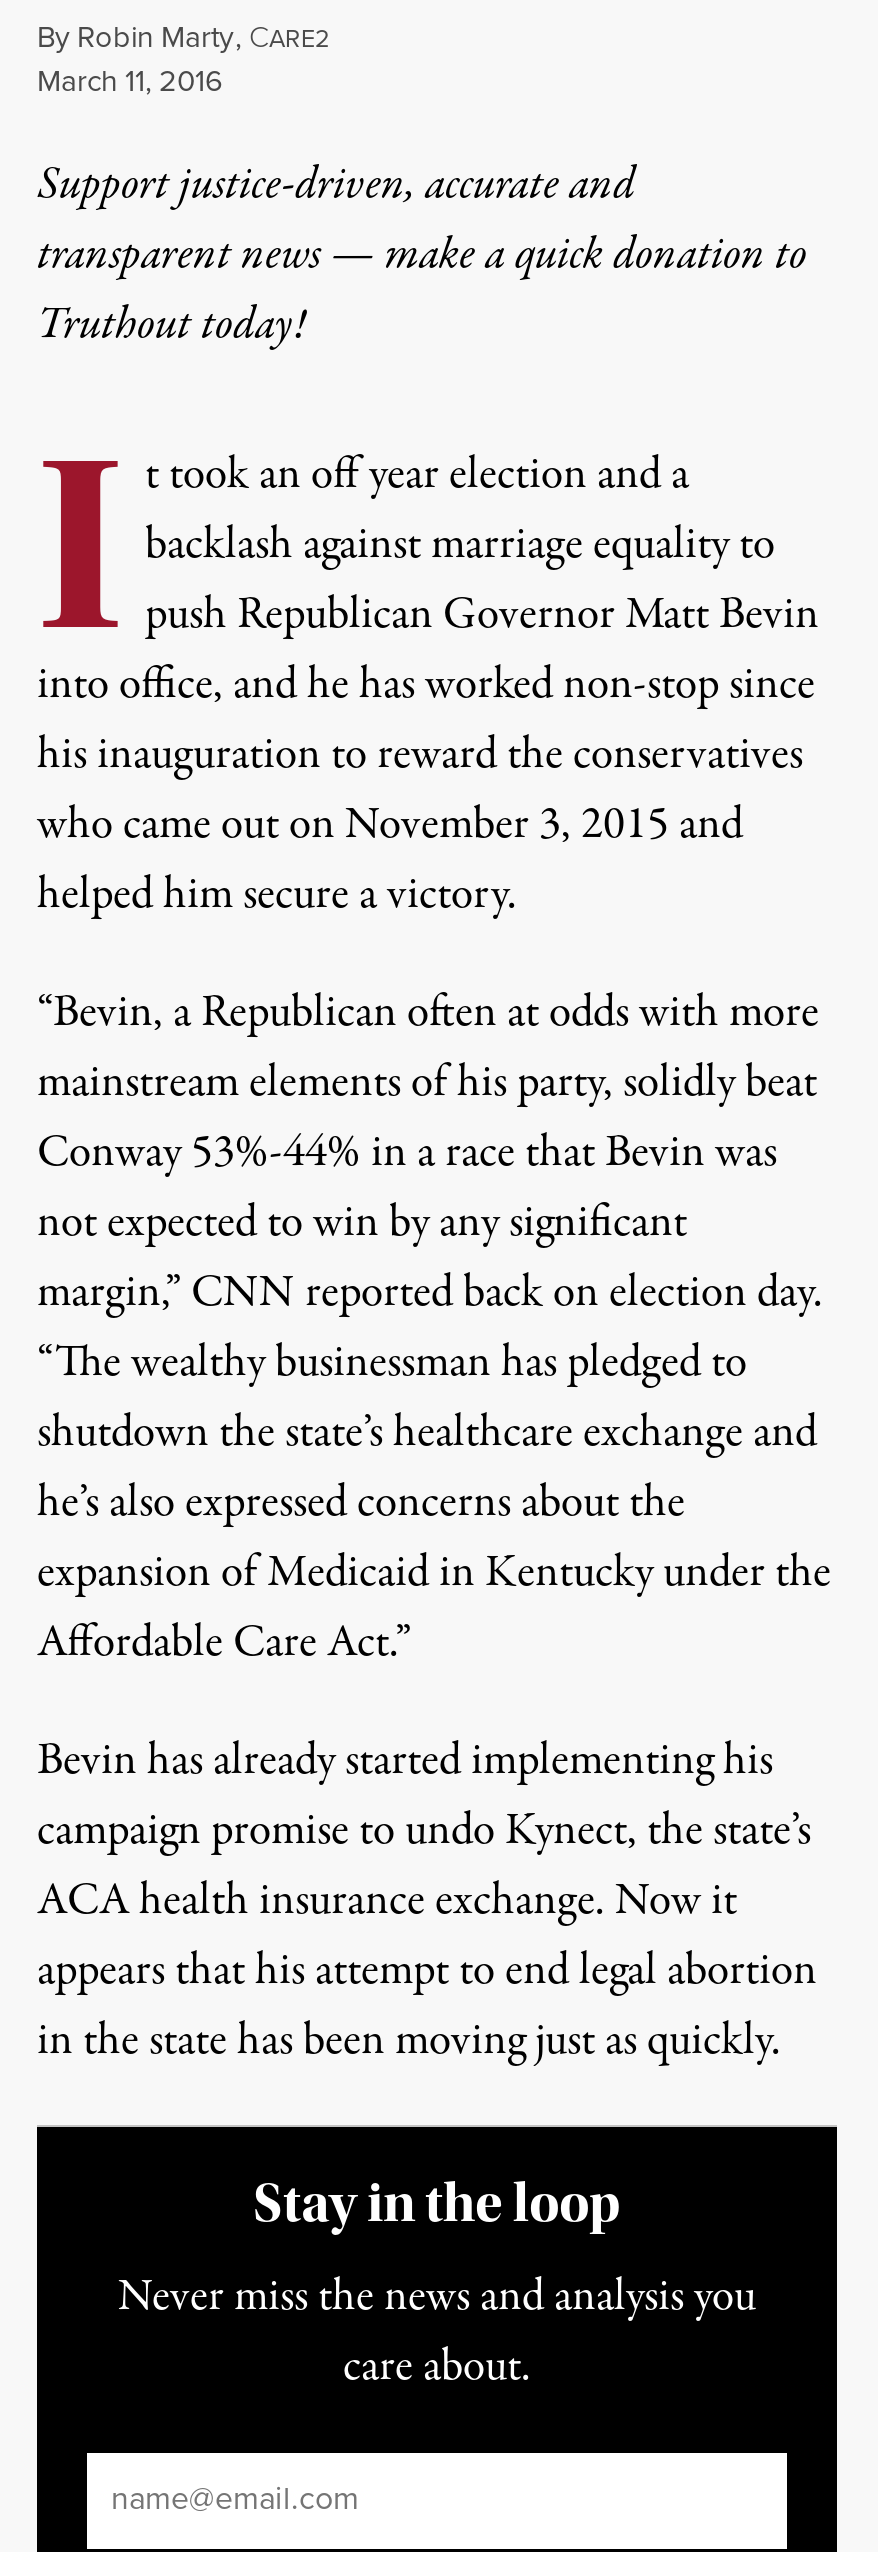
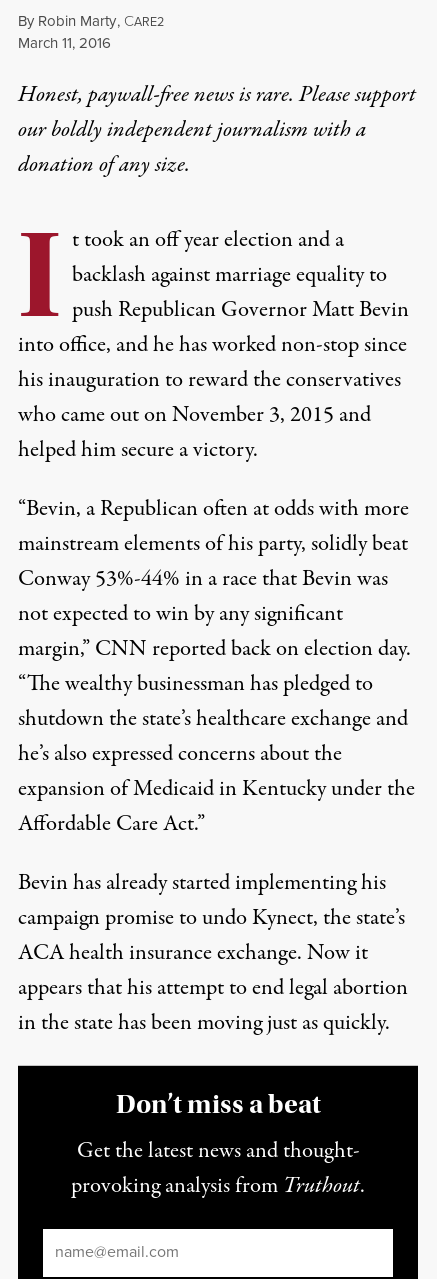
- Support justice-driven, accurate and
- transparent news — make a quick donation to
- Truthout today!
+ Honest, paywall-free news is rare. Please support
+ our boldly independent journalism with a
+ donation of any size.

- Stay in the loop
+ Don’t miss a beat

- Never miss the news and analysis you
- care about.
+ Get the latest news and thought-
+ provoking analysis from Truthout.
